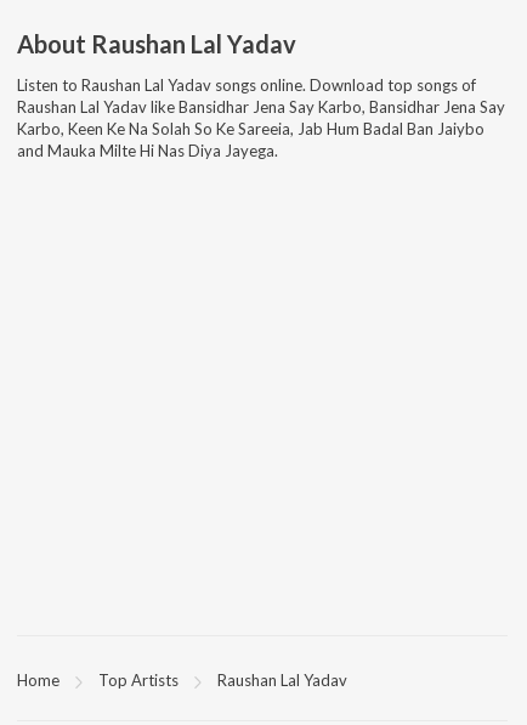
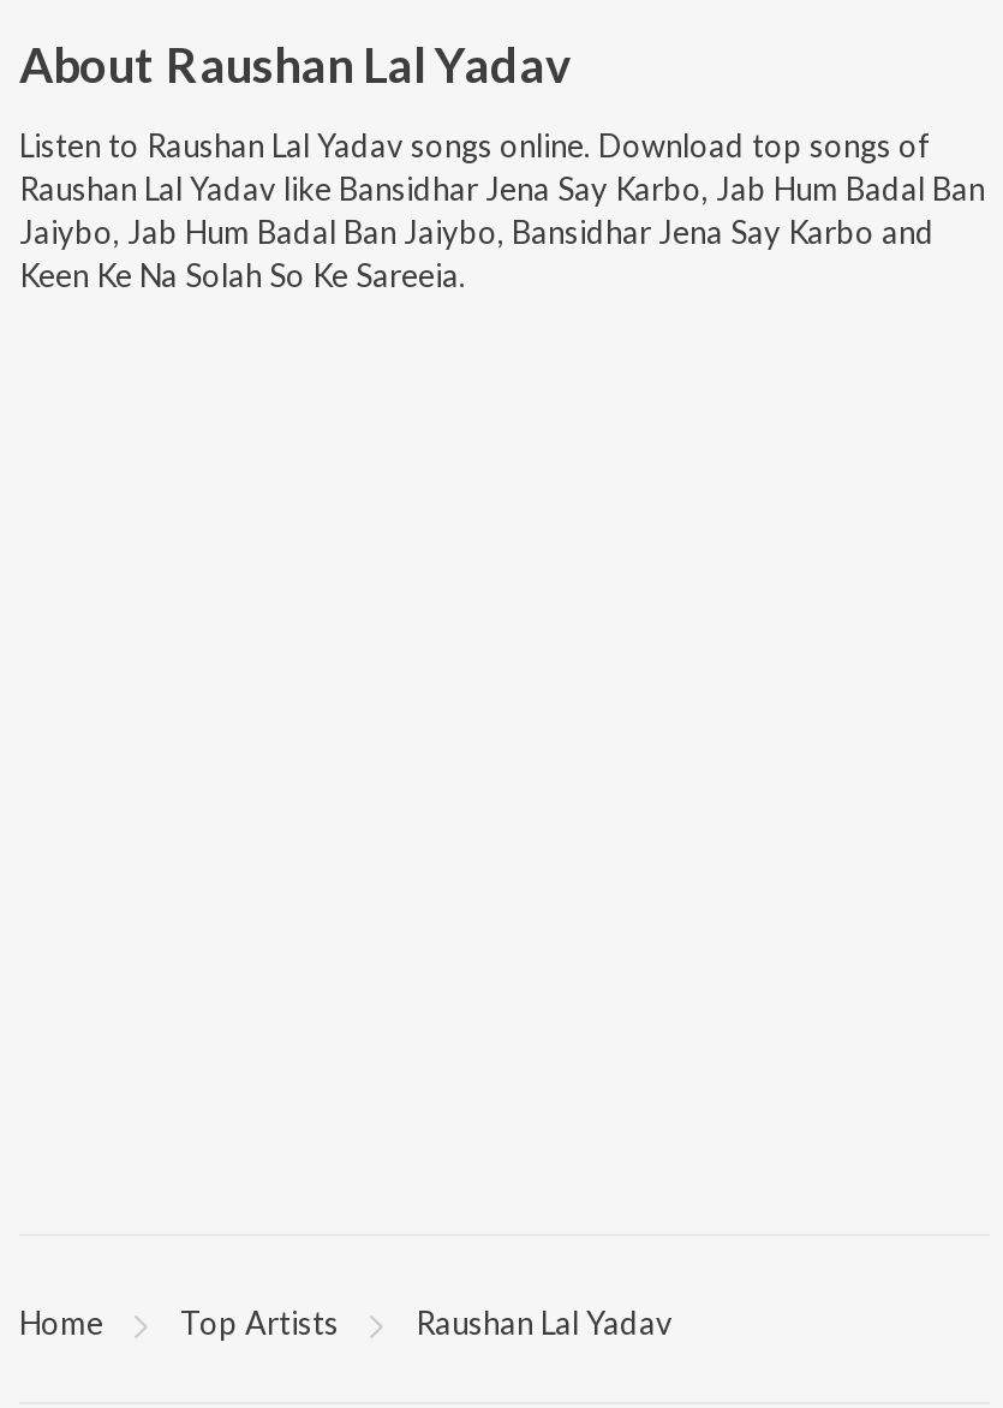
- Raushan Lal Yadav like Bansidhar Jena Say Karbo, Bansidhar Jena Say
- Karbo, Keen Ke Na Solah So Ke Sareeia, Jab Hum Badal Ban Jaiybo
- and Mauka Milte Hi Nas Diya Jayega.
+ Raushan Lal Yadav like Bansidhar Jena Say Karbo, Jab Hum Badal Ban
+ Jaiybo, Jab Hum Badal Ban Jaiybo, Bansidhar Jena Say Karbo and
+ Keen Ke Na Solah So Ke Sareeia.
